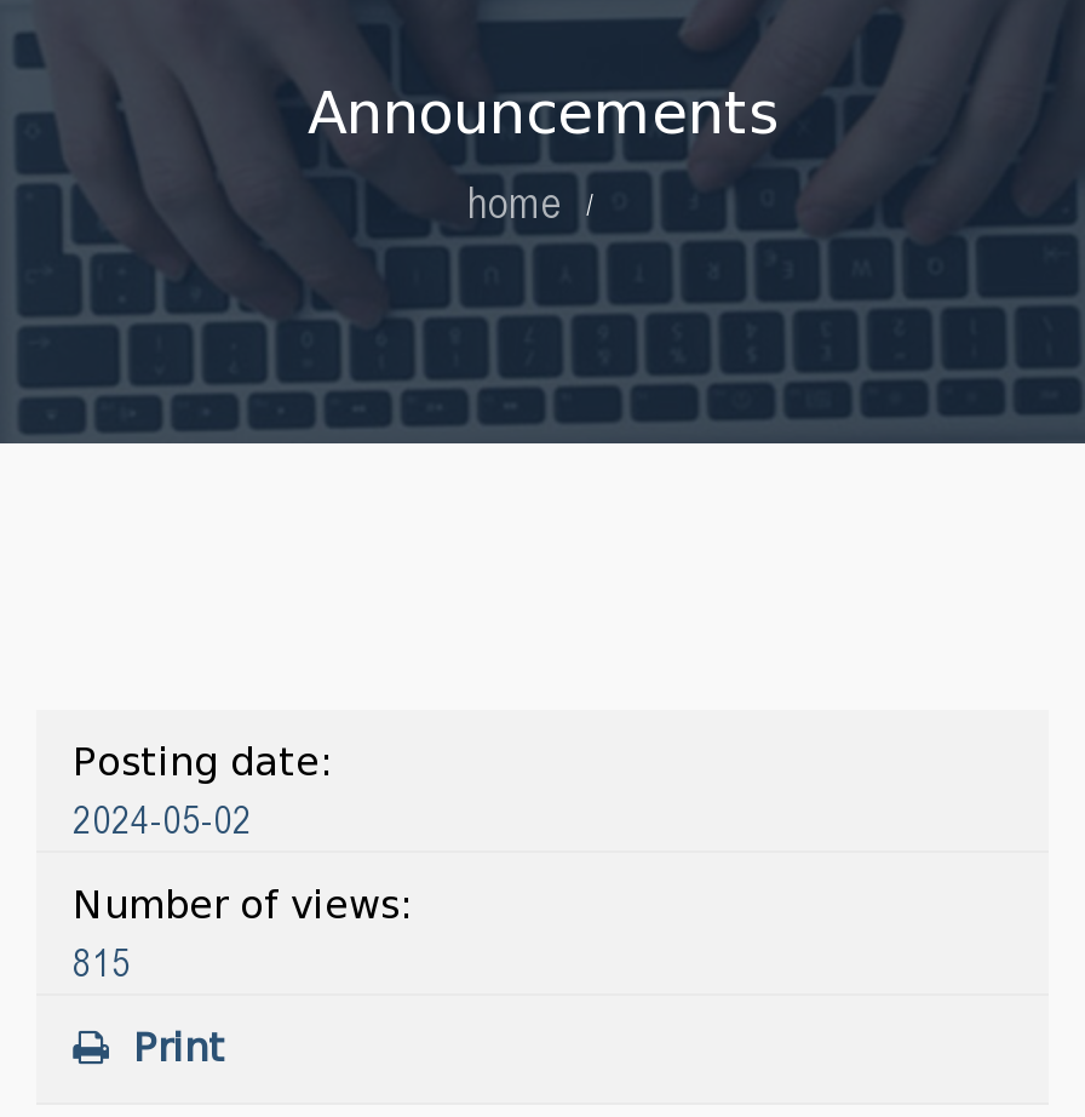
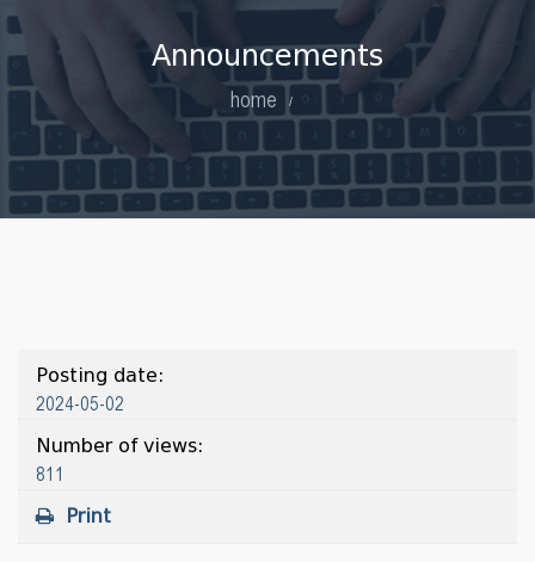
- 815
+ 811
